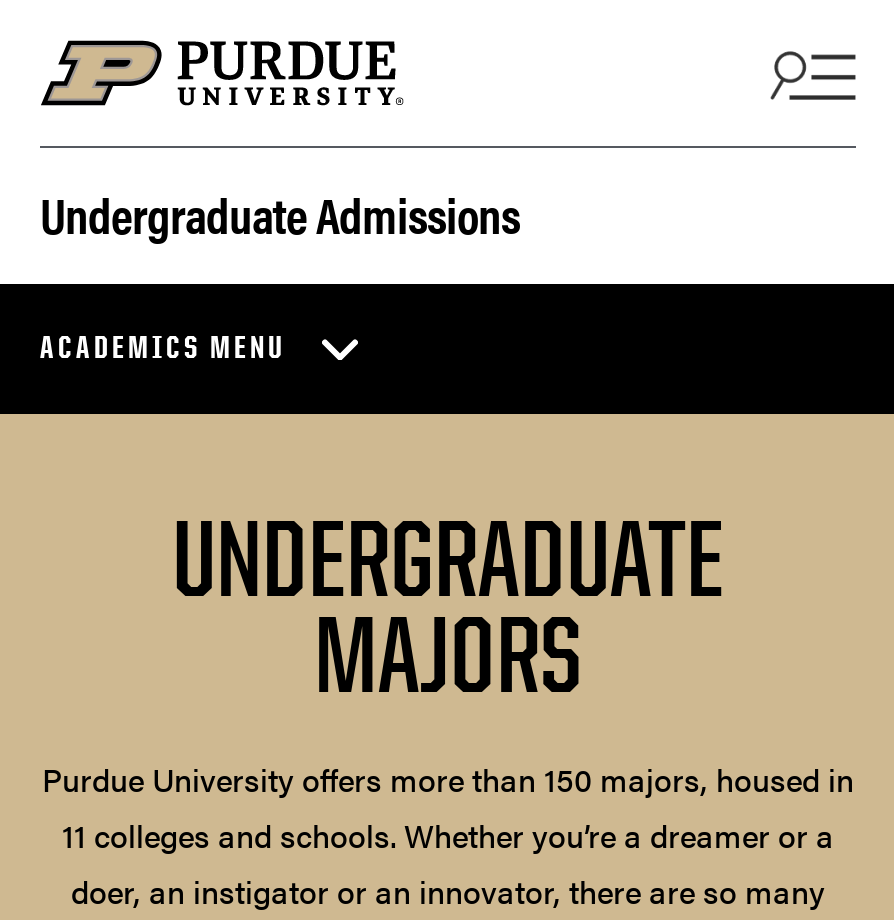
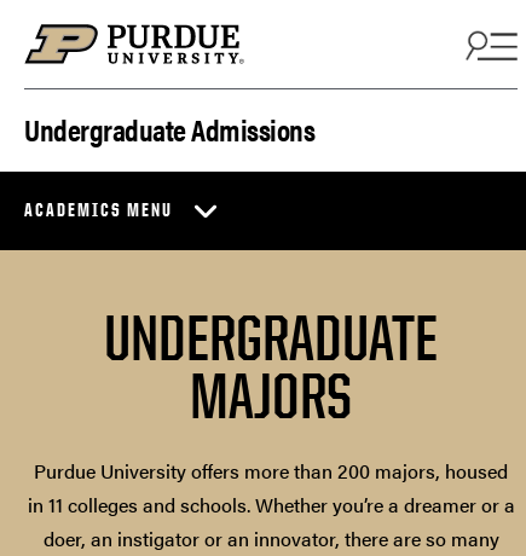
- Purdue University offers more than 150 majors, housed in
- 11 colleges and schools. Whether you’re a dreamer or a
+ Purdue University offers more than 200 majors, housed
+ in 11 colleges and schools. Whether you’re a dreamer or a
